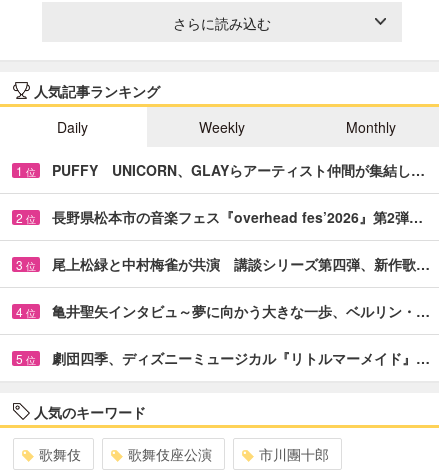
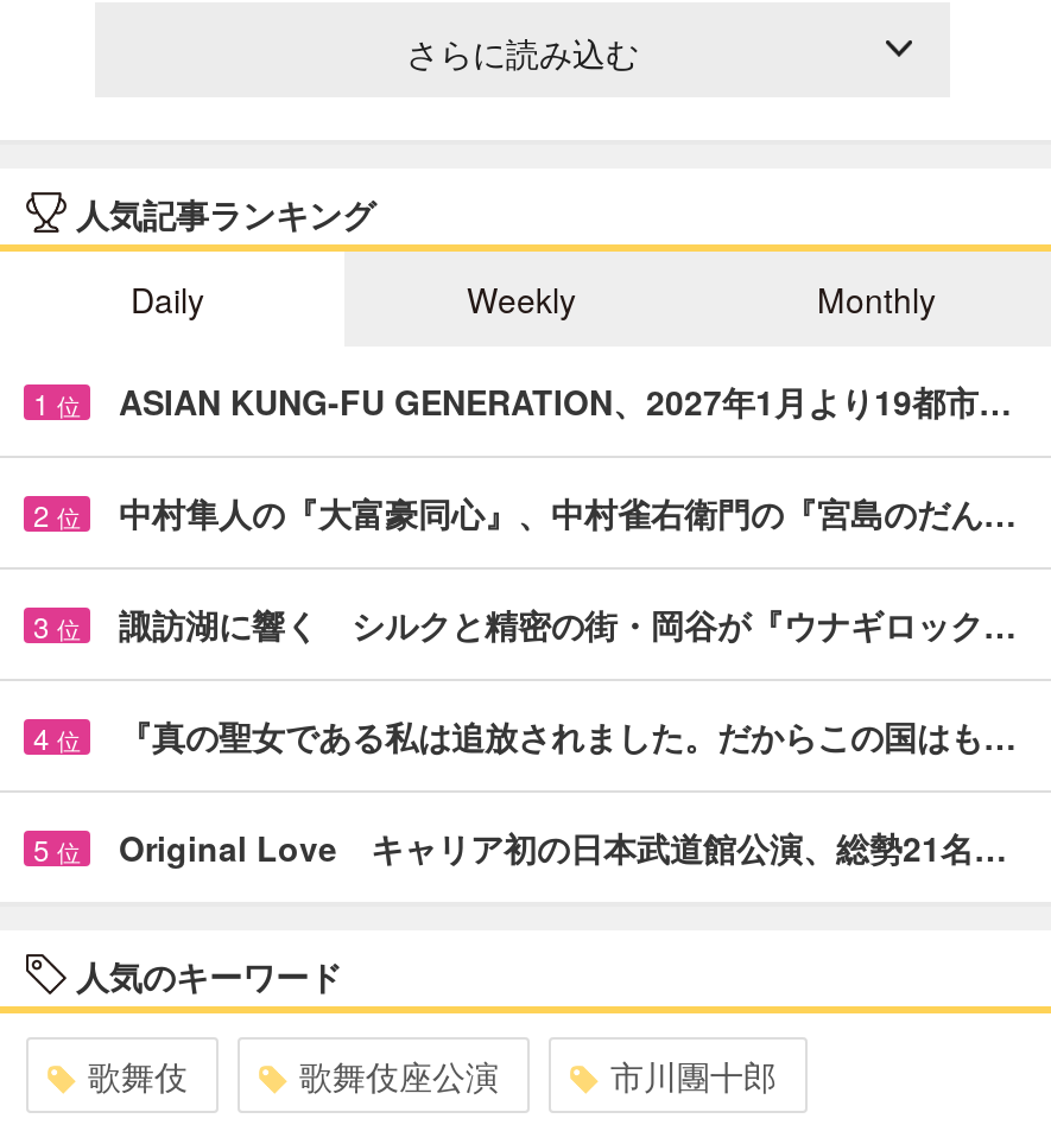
- PUFFY UNICORN、GLAYらアーティスト仲間が集結し…
+ ASIAN KUNG-FU GENERATION、2027年1月より19都市…

- 長野県松本市の音楽フェス『overhead fes’2026』第2弾…
+ 中村隼人の『大富豪同心』、中村雀右衛門の『宮島のだん…

- 尾上松緑と中村梅雀が共演 講談シリーズ第四弾、新作歌…
+ 諏訪湖に響く シルクと精密の街・岡谷が『ウナギロック…

- 亀井聖矢インタビュ～夢に向かう大きな一歩、ベルリン・…
+ 『真の聖女である私は追放されました。だからこの国はも…

- 劇団四季、ディズニーミュージカル『リトルマーメイド』…
+ Original Love キャリア初の日本武道館公演、総勢21名…
